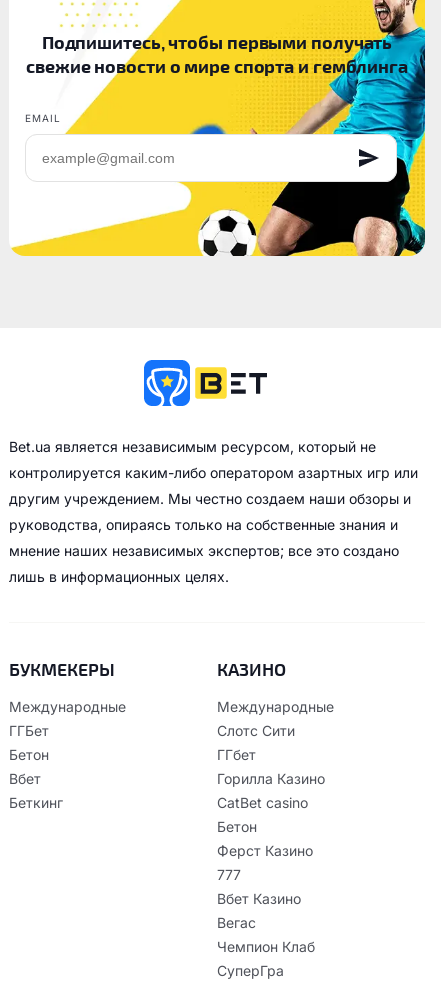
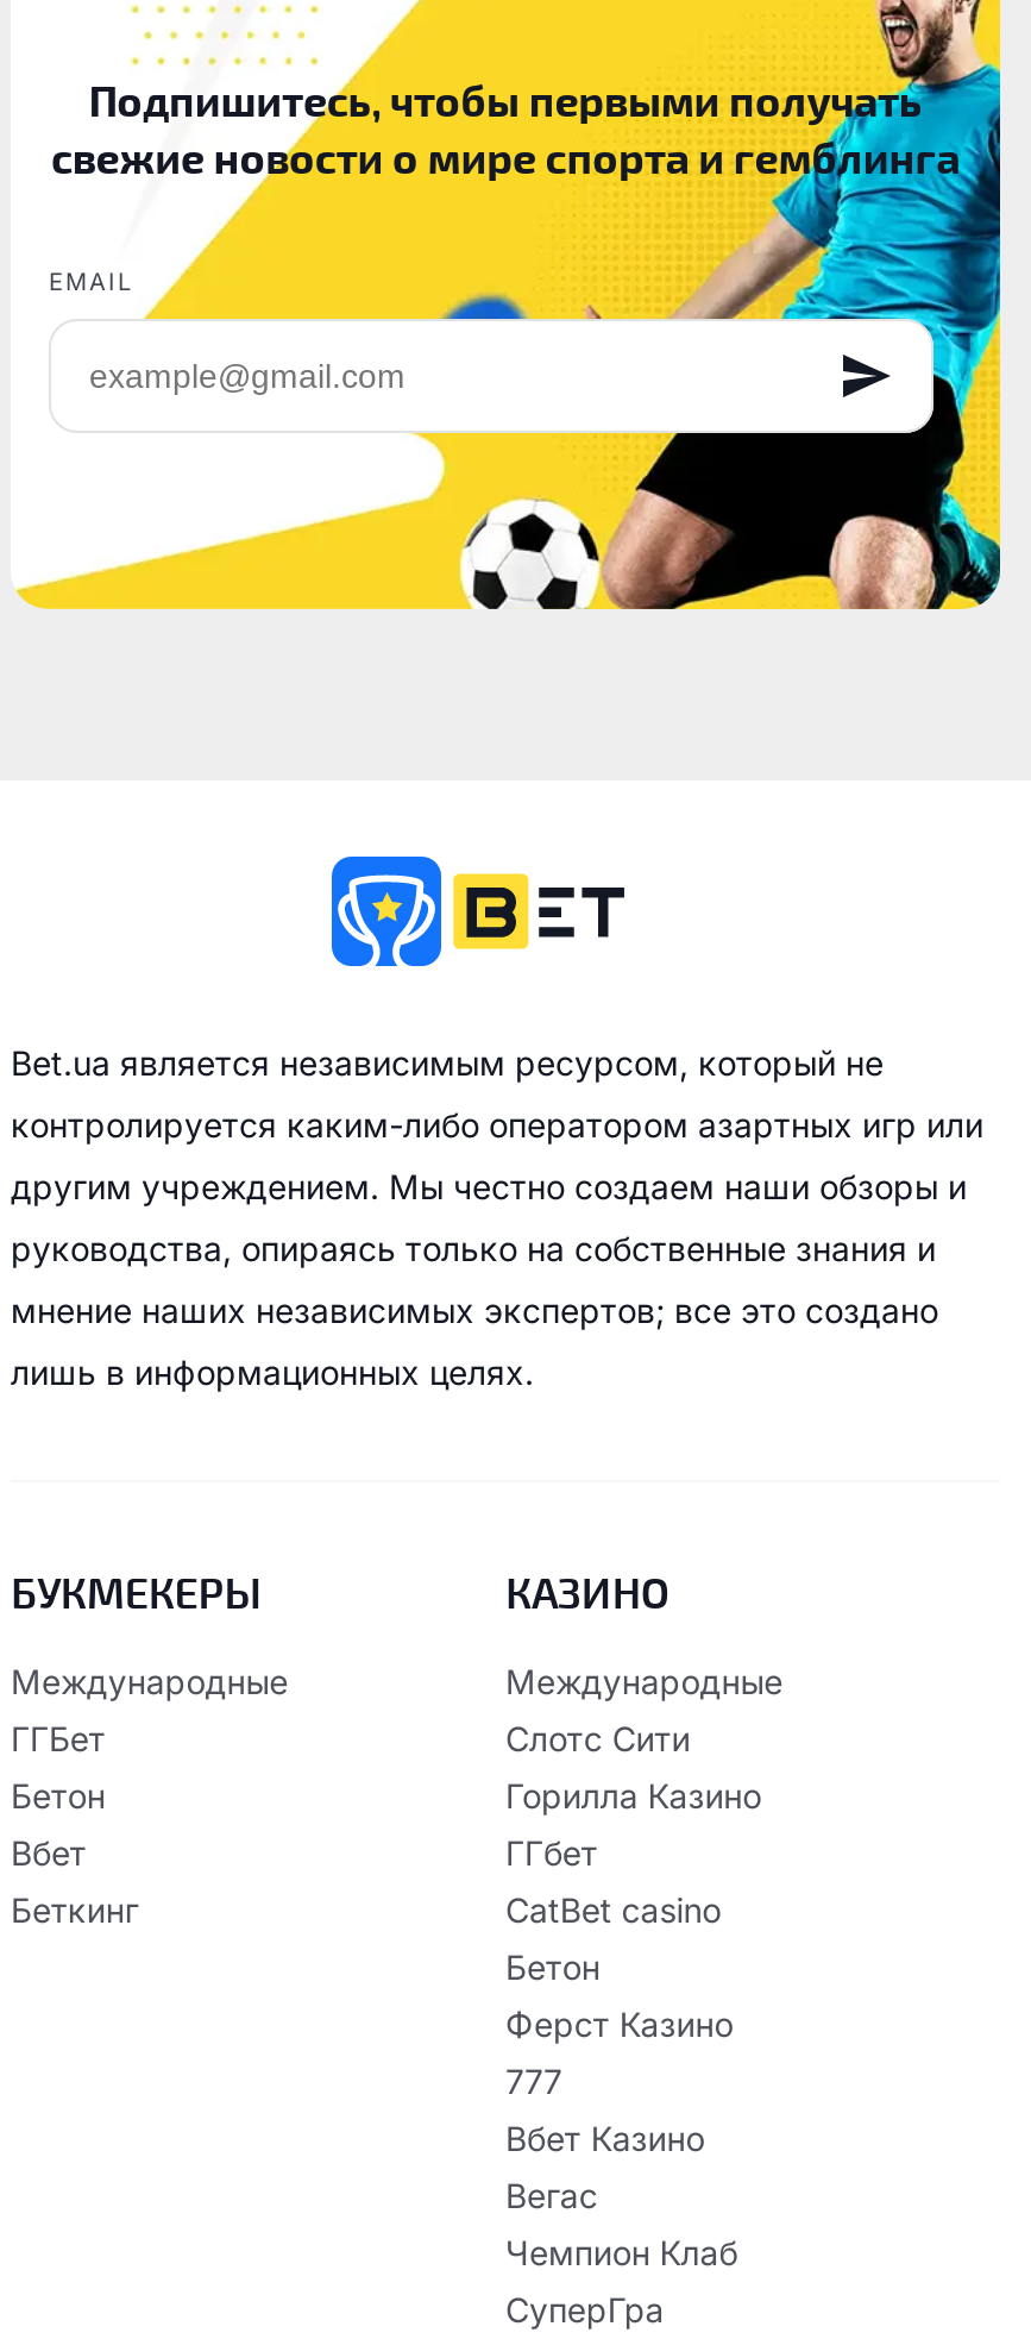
moved down: ГГбет

moved up: Горилла Казино
